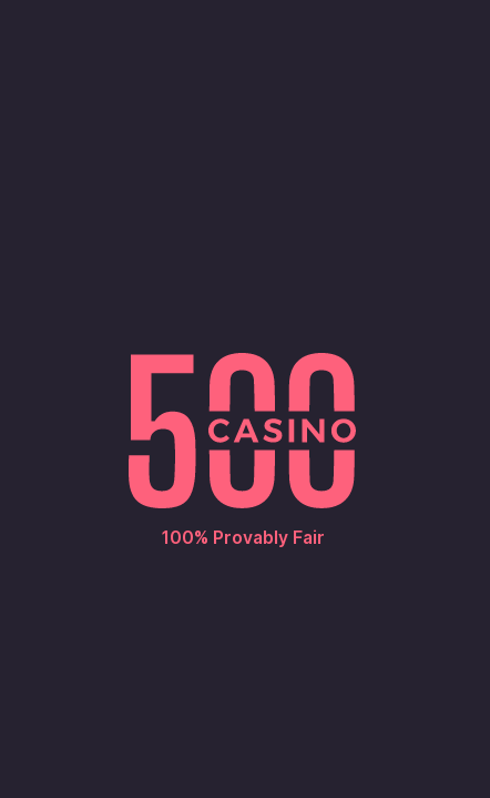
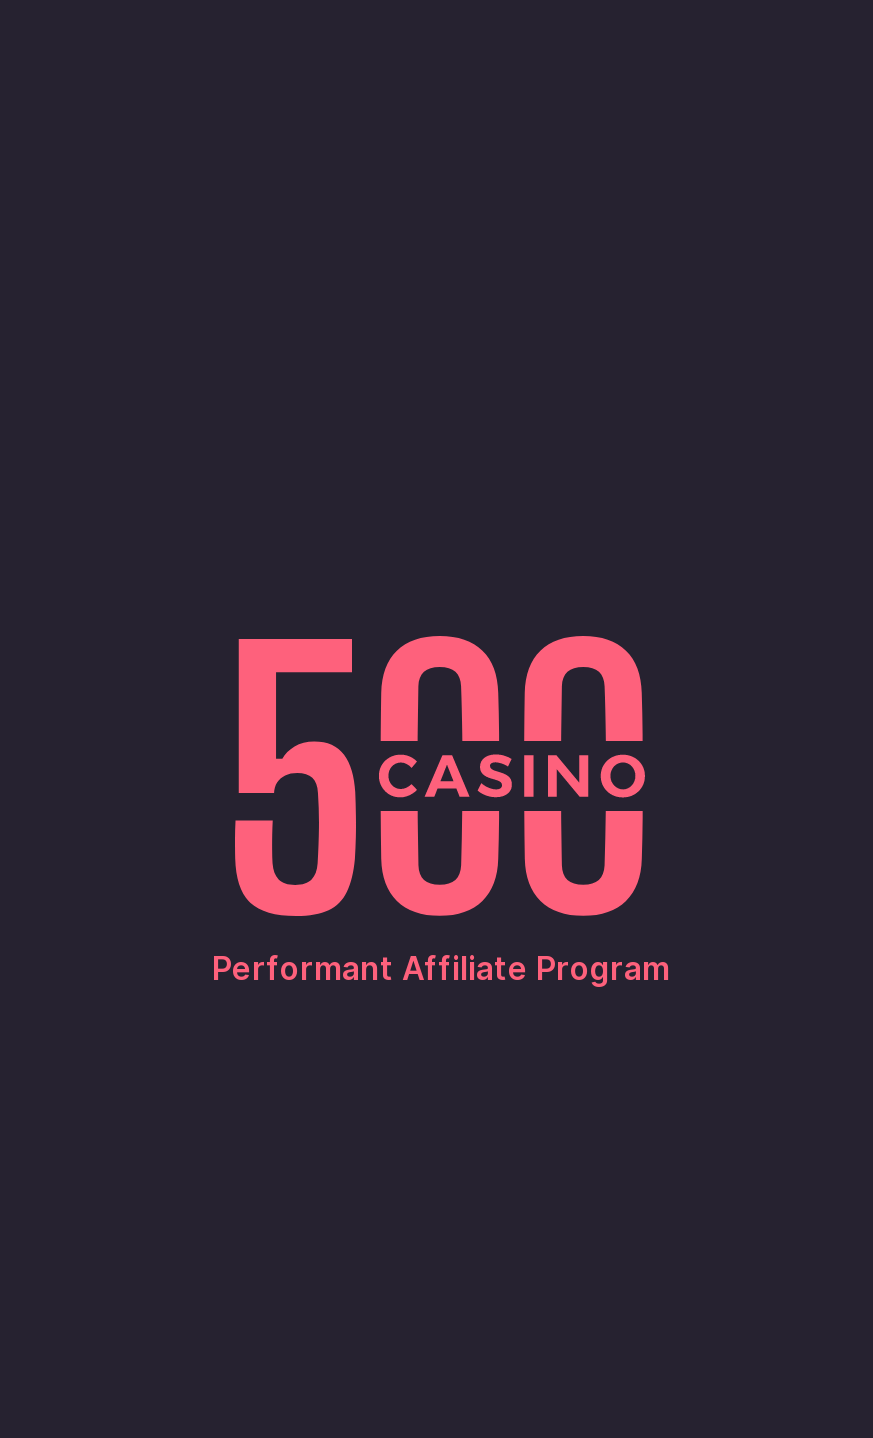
- 100% Provably Fair
+ Performant Affiliate Program
